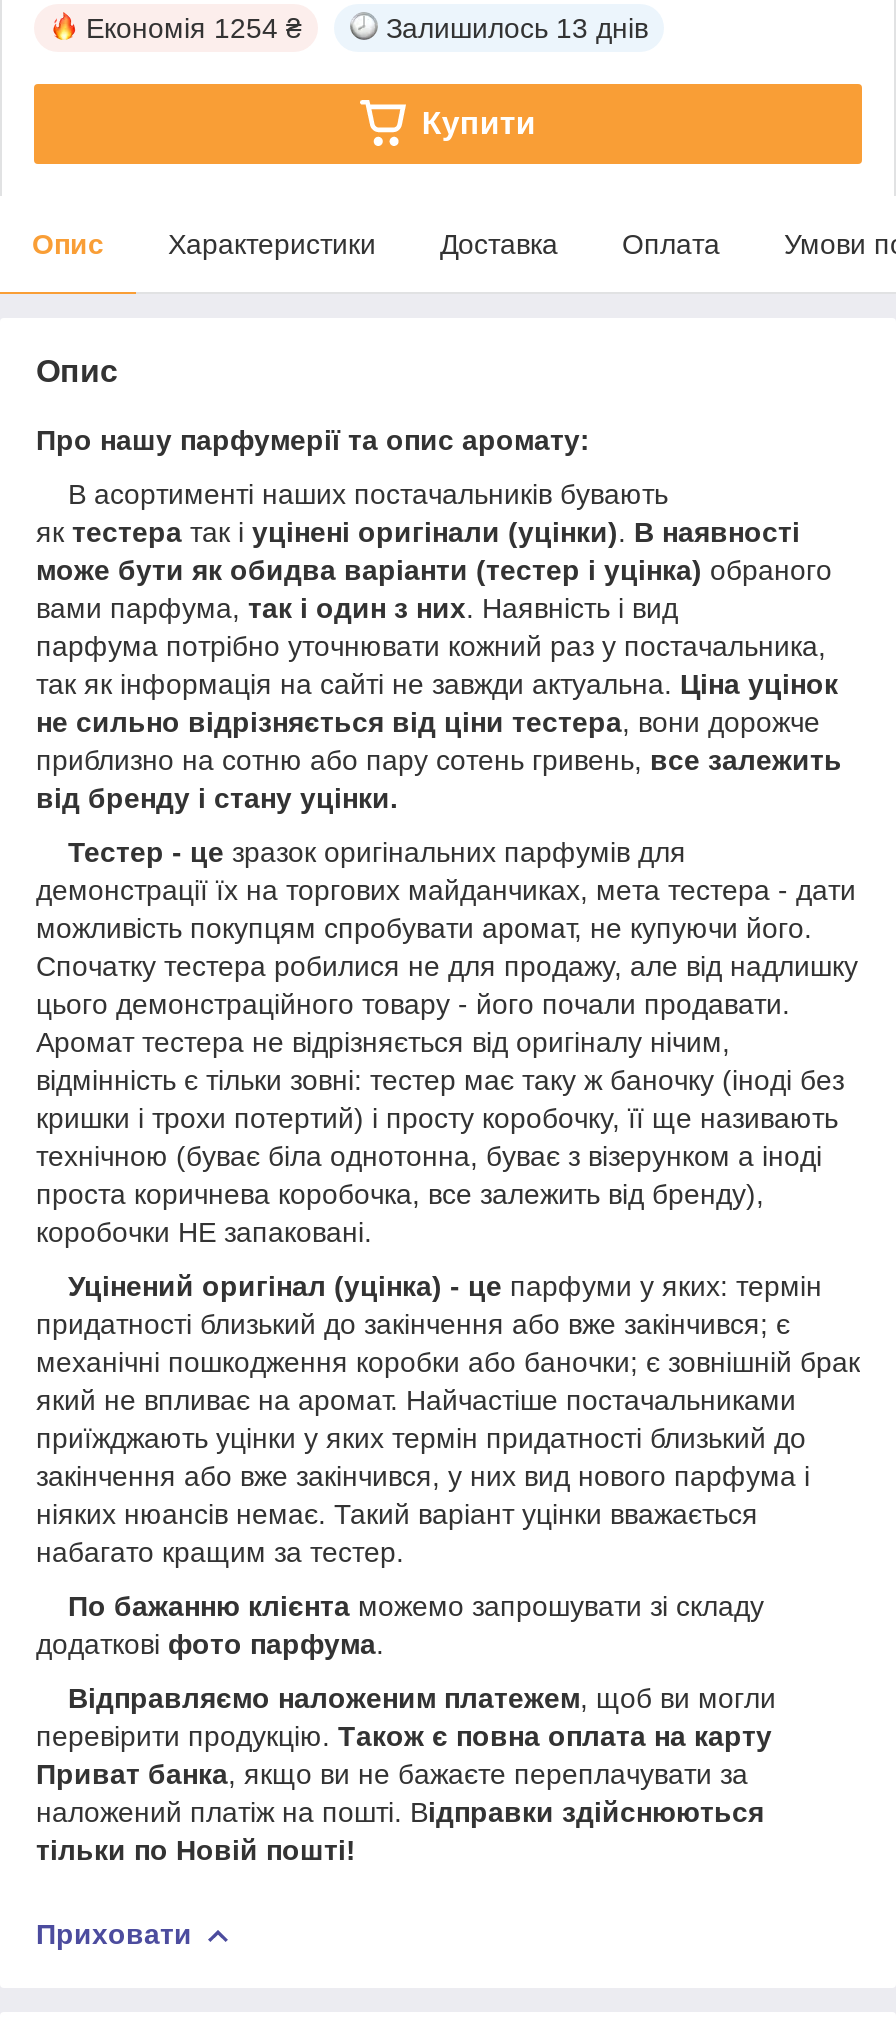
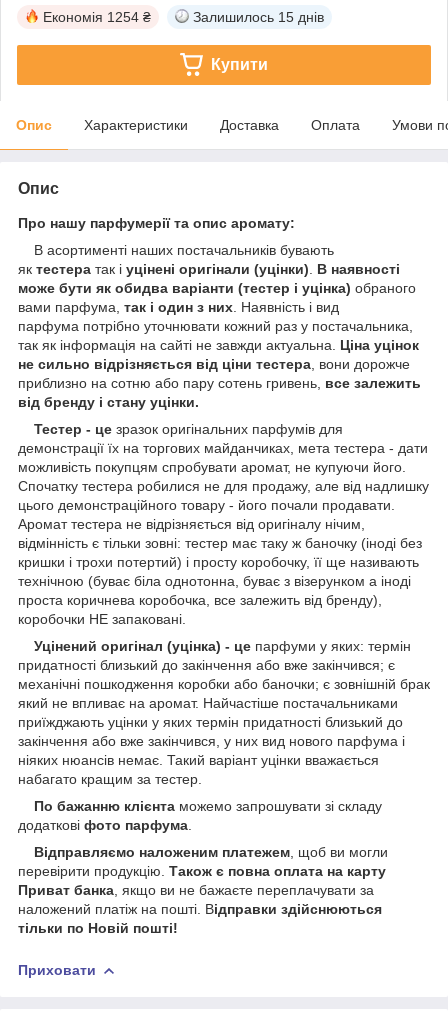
- Залишилось 13 днів
+ Залишилось 15 днів
